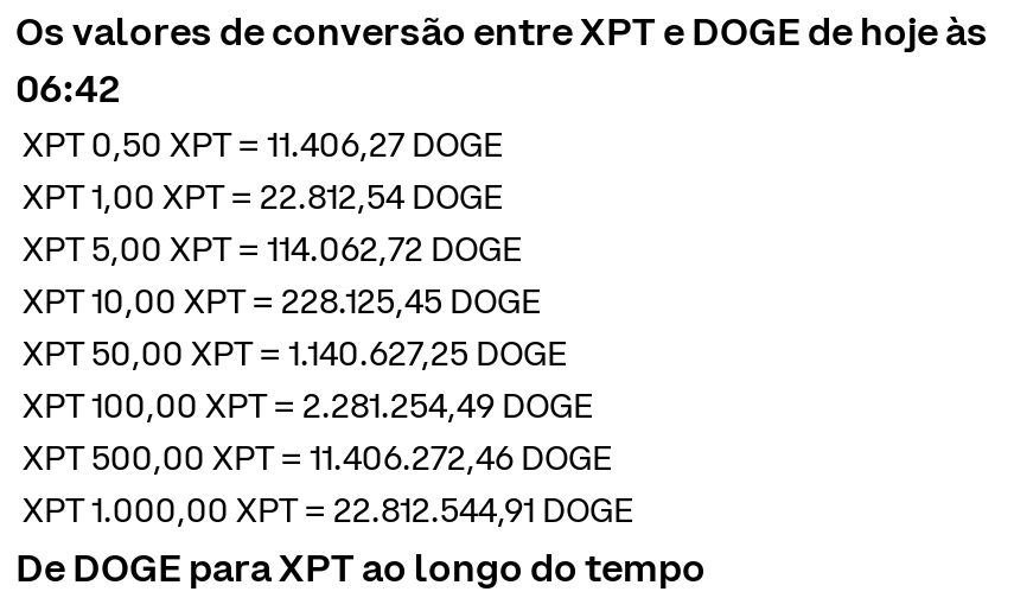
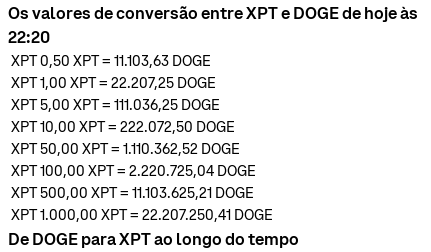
- 06:42
+ 22:20

- XPT 0,50 XPT = 11.406,27 DOGE
+ XPT 0,50 XPT = 11.103,63 DOGE

- XPT 1,00 XPT = 22.812,54 DOGE
+ XPT 1,00 XPT = 22.207,25 DOGE

- XPT 5,00 XPT = 114.062,72 DOGE
+ XPT 5,00 XPT = 111.036,25 DOGE

- XPT 10,00 XPT = 228.125,45 DOGE
+ XPT 10,00 XPT = 222.072,50 DOGE

- XPT 50,00 XPT = 1.140.627,25 DOGE
+ XPT 50,00 XPT = 1.110.362,52 DOGE

- XPT 100,00 XPT = 2.281.254,49 DOGE
+ XPT 100,00 XPT = 2.220.725,04 DOGE

- XPT 500,00 XPT = 11.406.272,46 DOGE
+ XPT 500,00 XPT = 11.103.625,21 DOGE

- XPT 1.000,00 XPT = 22.812.544,91 DOGE
+ XPT 1.000,00 XPT = 22.207.250,41 DOGE
